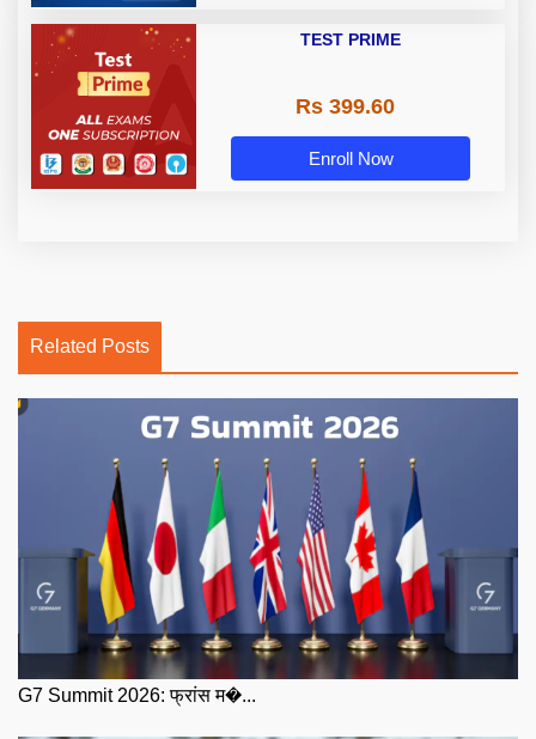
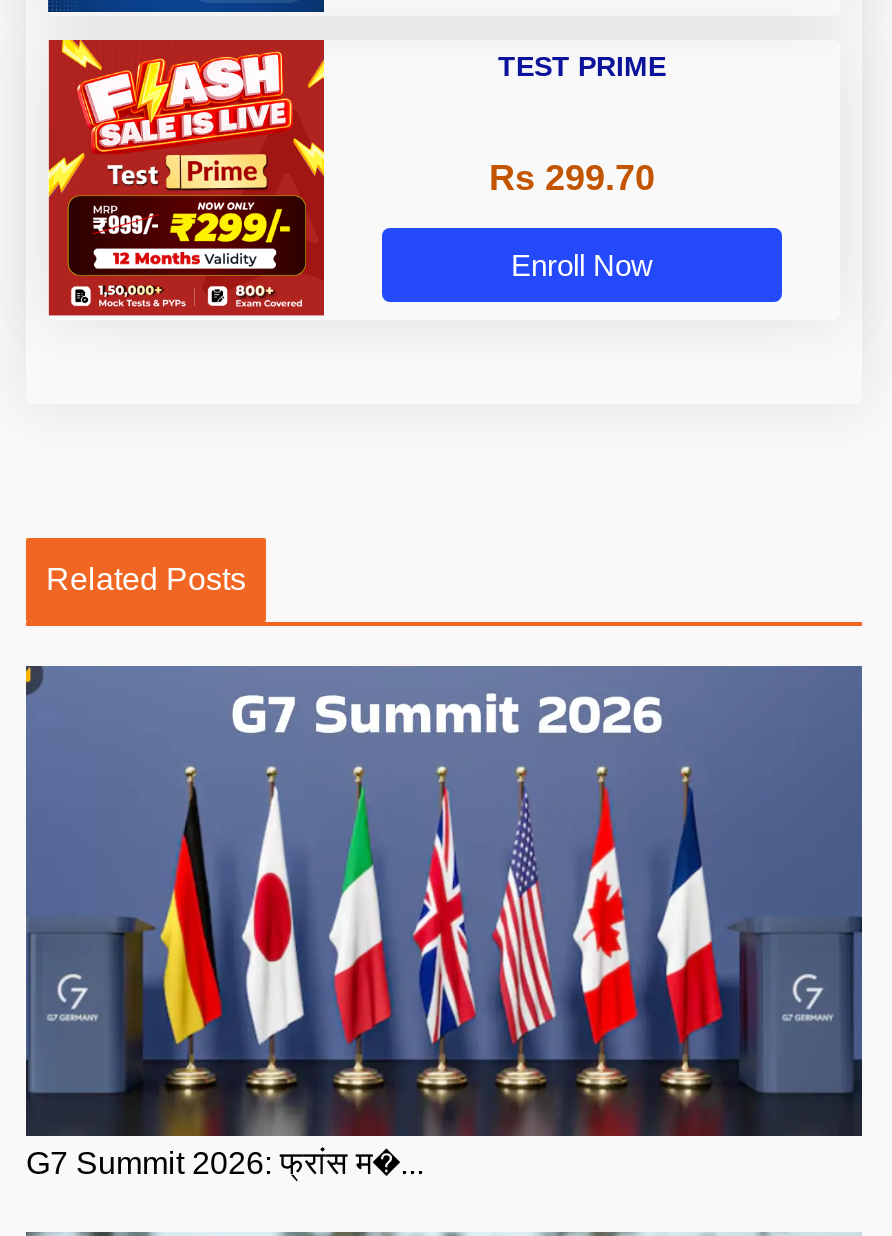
- [image]
+ [image]

- Rs 399.60
+ Rs 299.70
